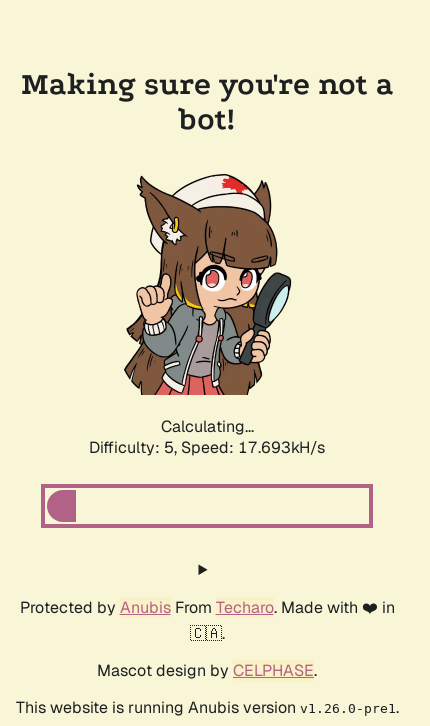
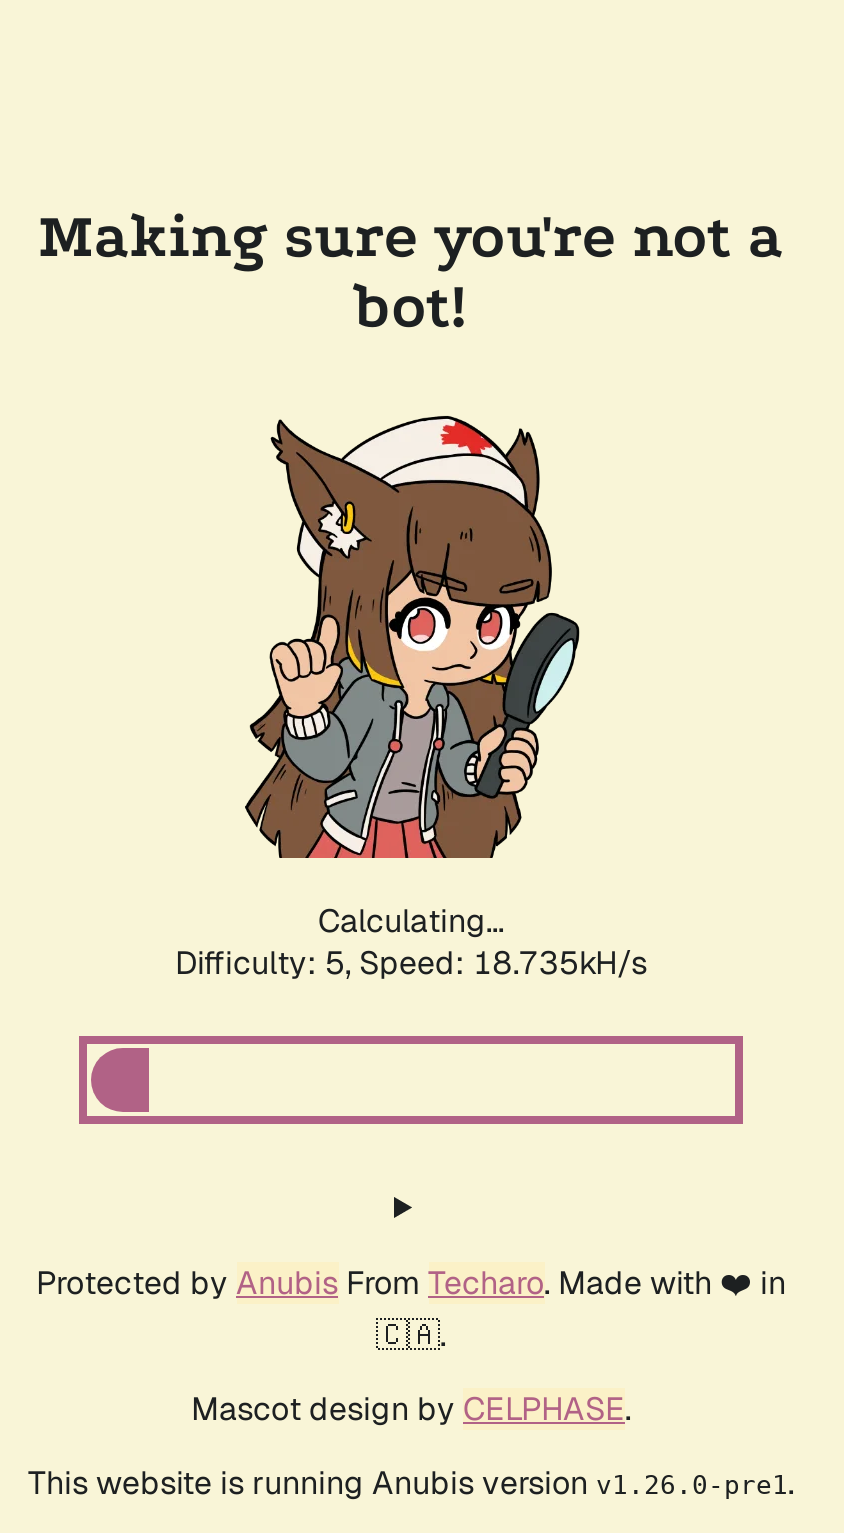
- Difficulty: 5, Speed: 17.693kH/s
+ Difficulty: 5, Speed: 18.735kH/s
